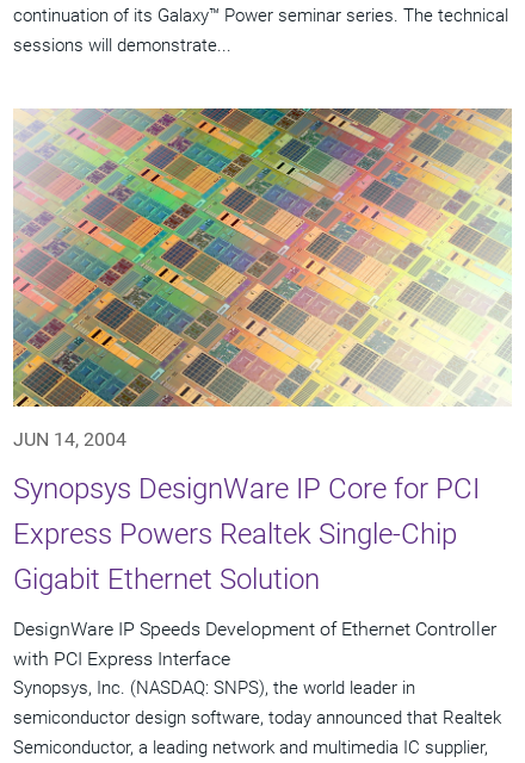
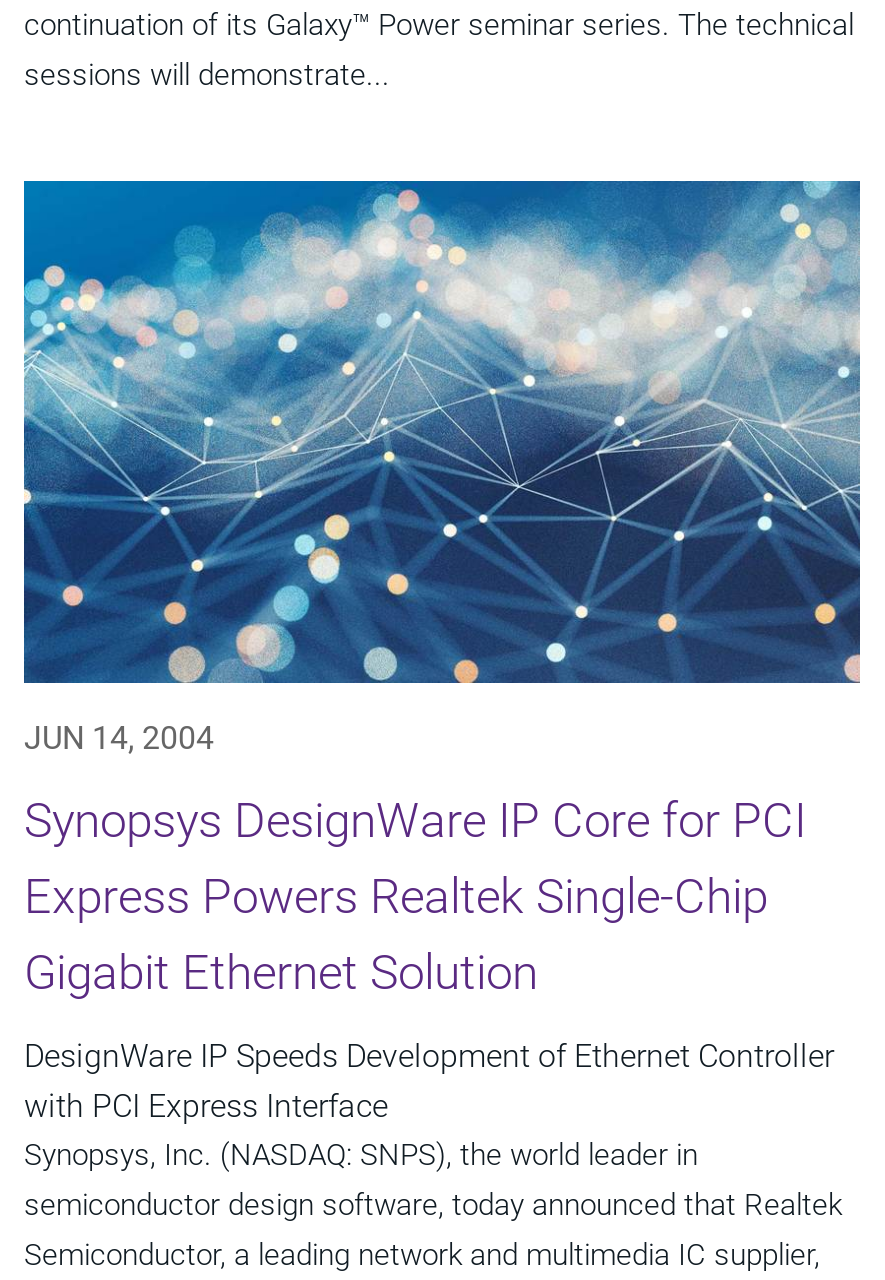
- [image]
+ [image]
